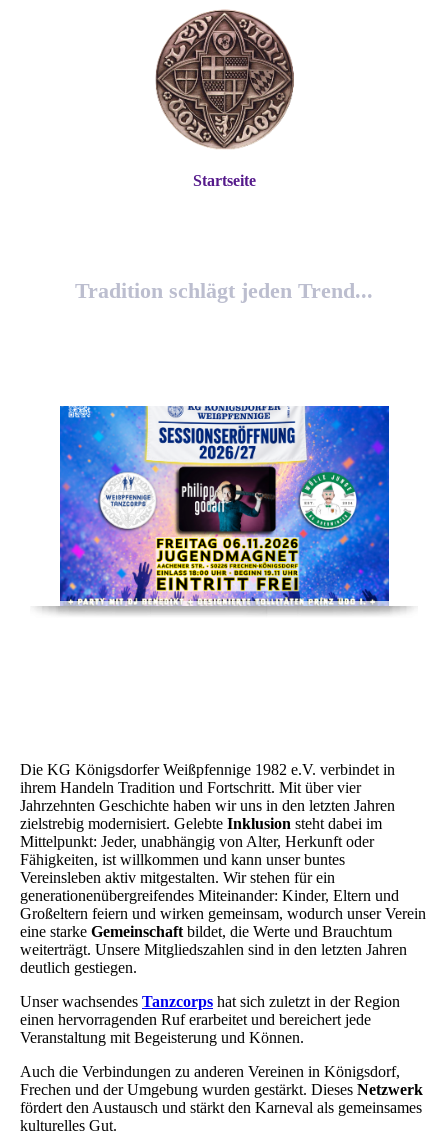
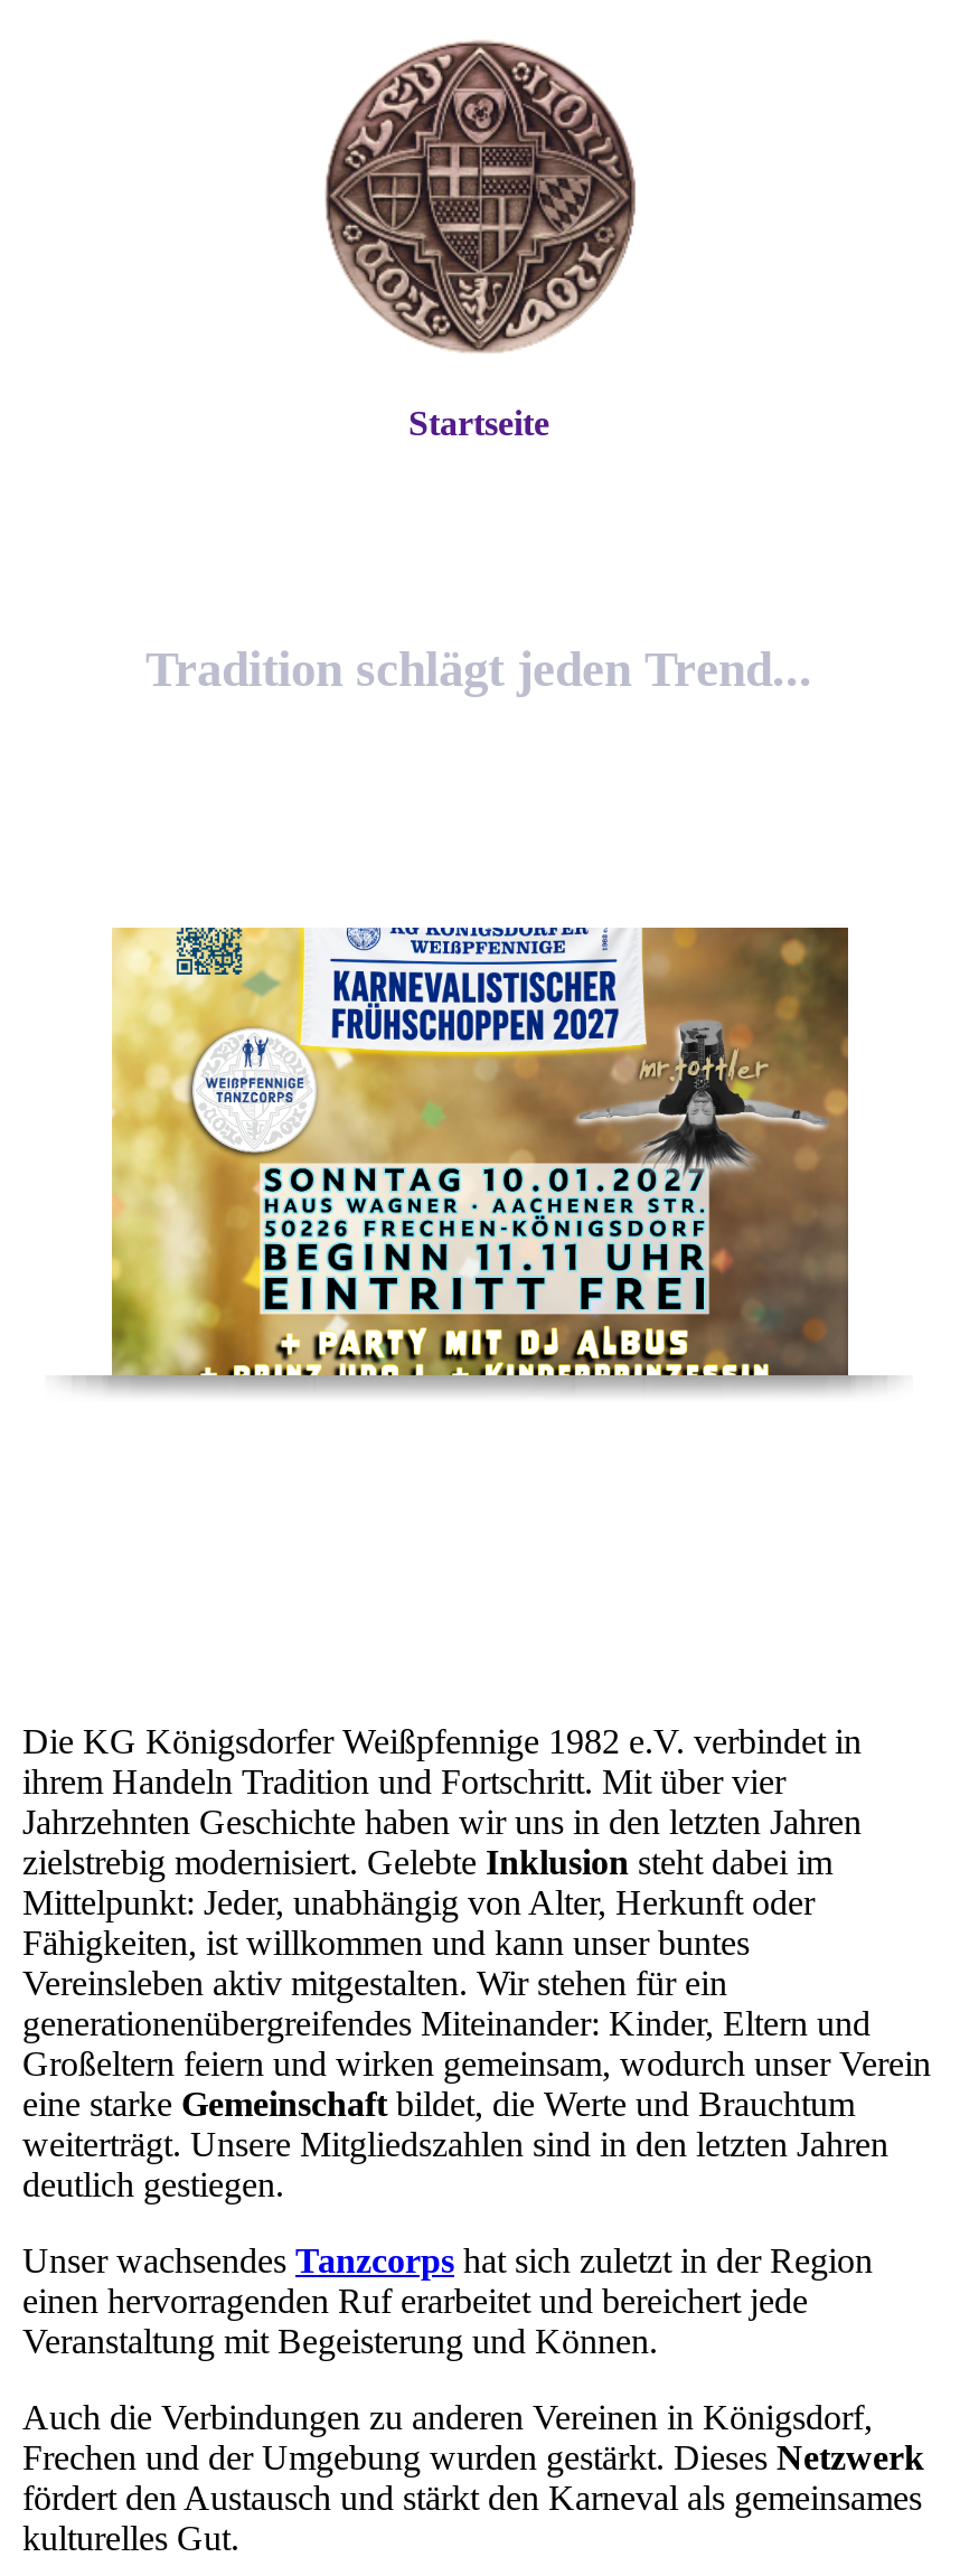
- [image]
+ [image]
